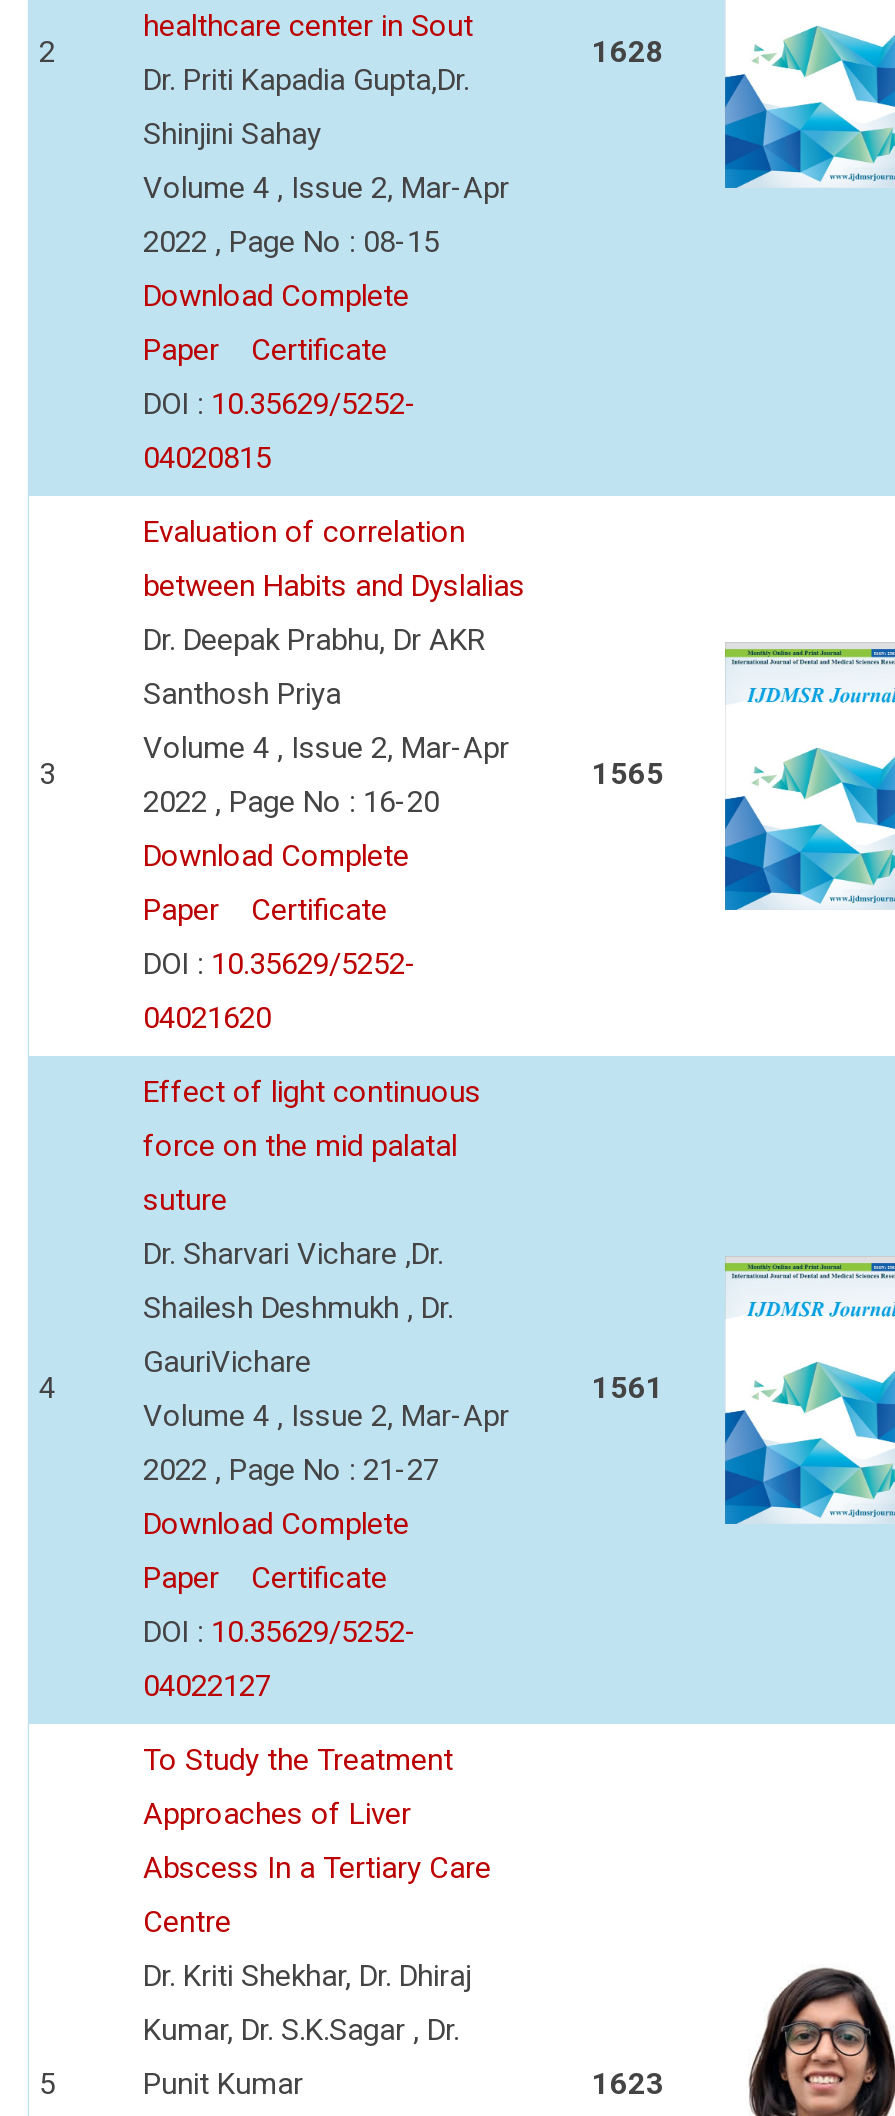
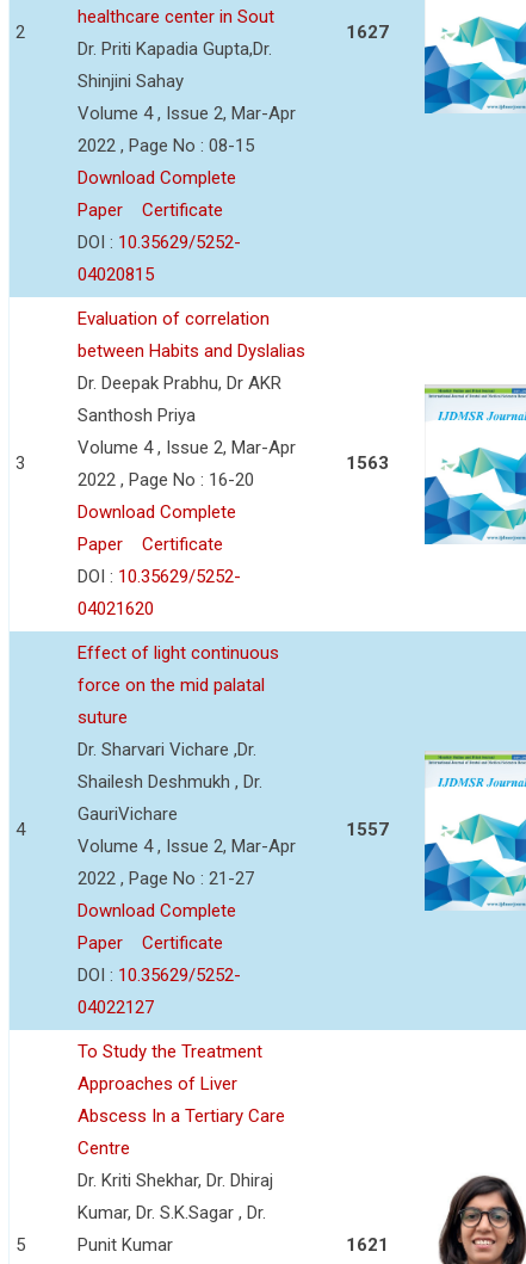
- 1628
+ 1627

- 1565
+ 1563

- 1561
+ 1557

- 1623
+ 1621
